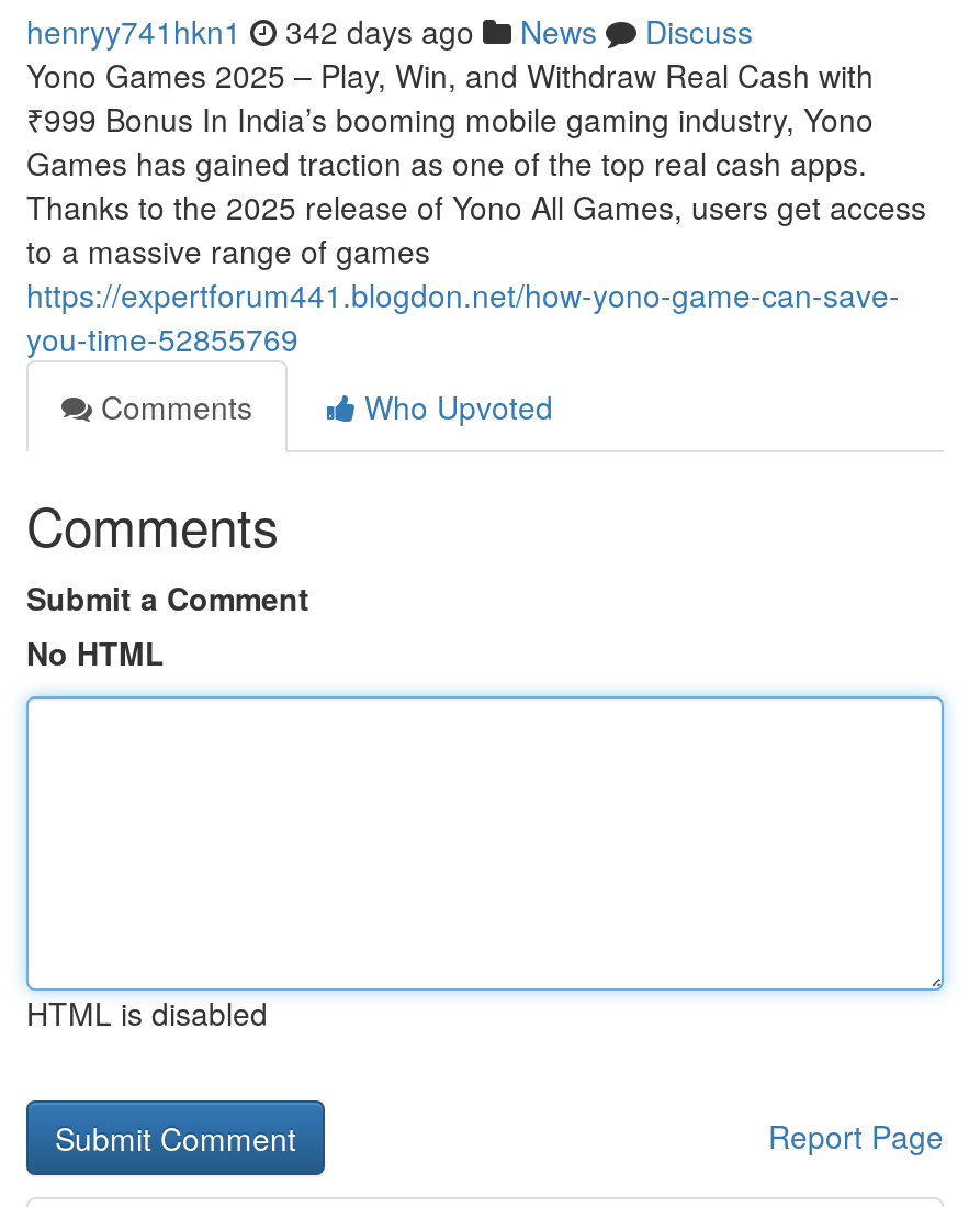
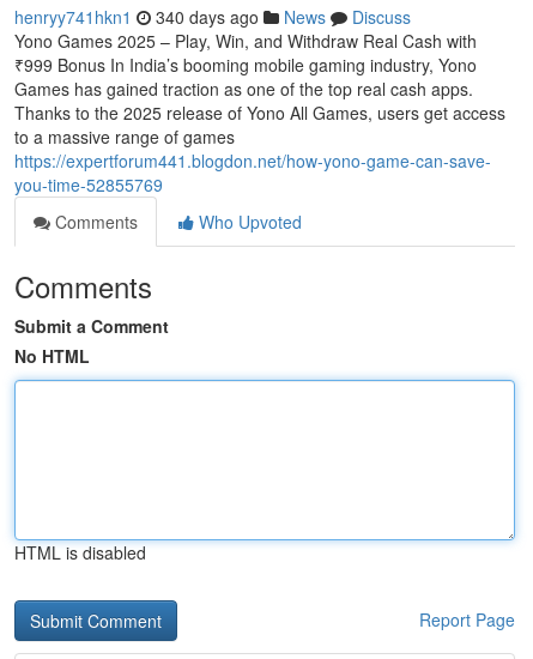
- henryy741hkn1 342 days ago News Discuss
+ henryy741hkn1 340 days ago News Discuss
